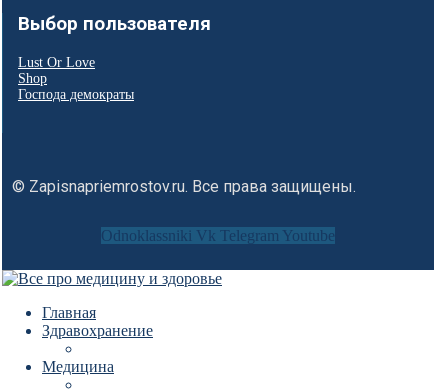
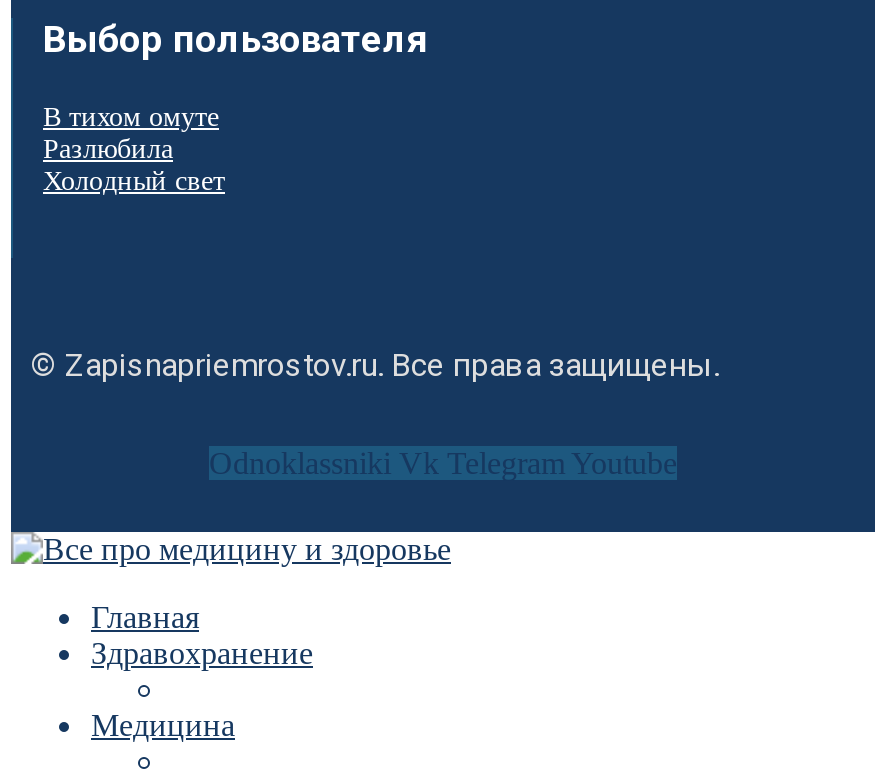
- Lust Or Love
- Shop
- Господа демократы
+ В тихом омуте
+ Разлюбила
+ Холодный свет
